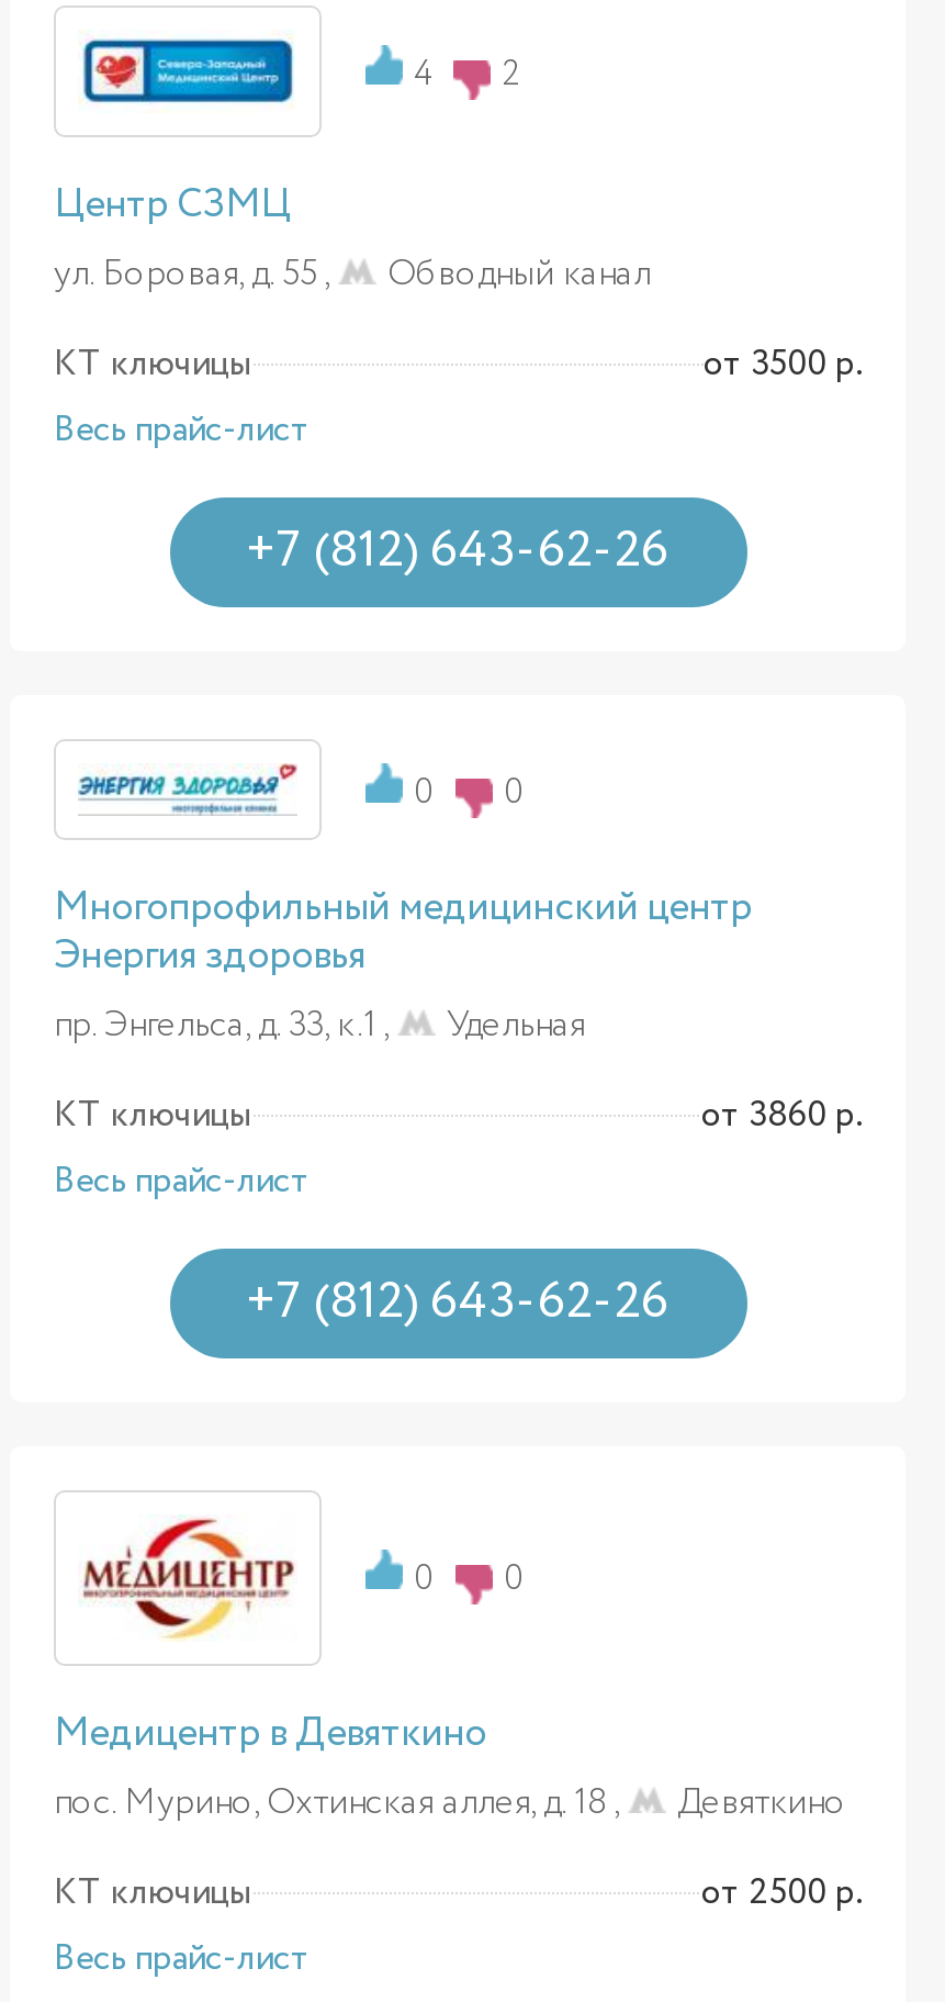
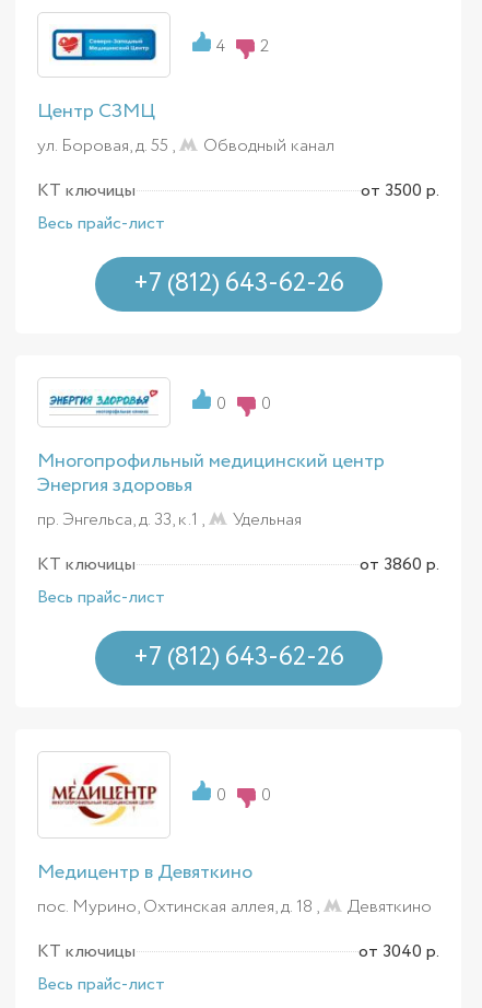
- от 2500 р.
+ от 3040 р.
